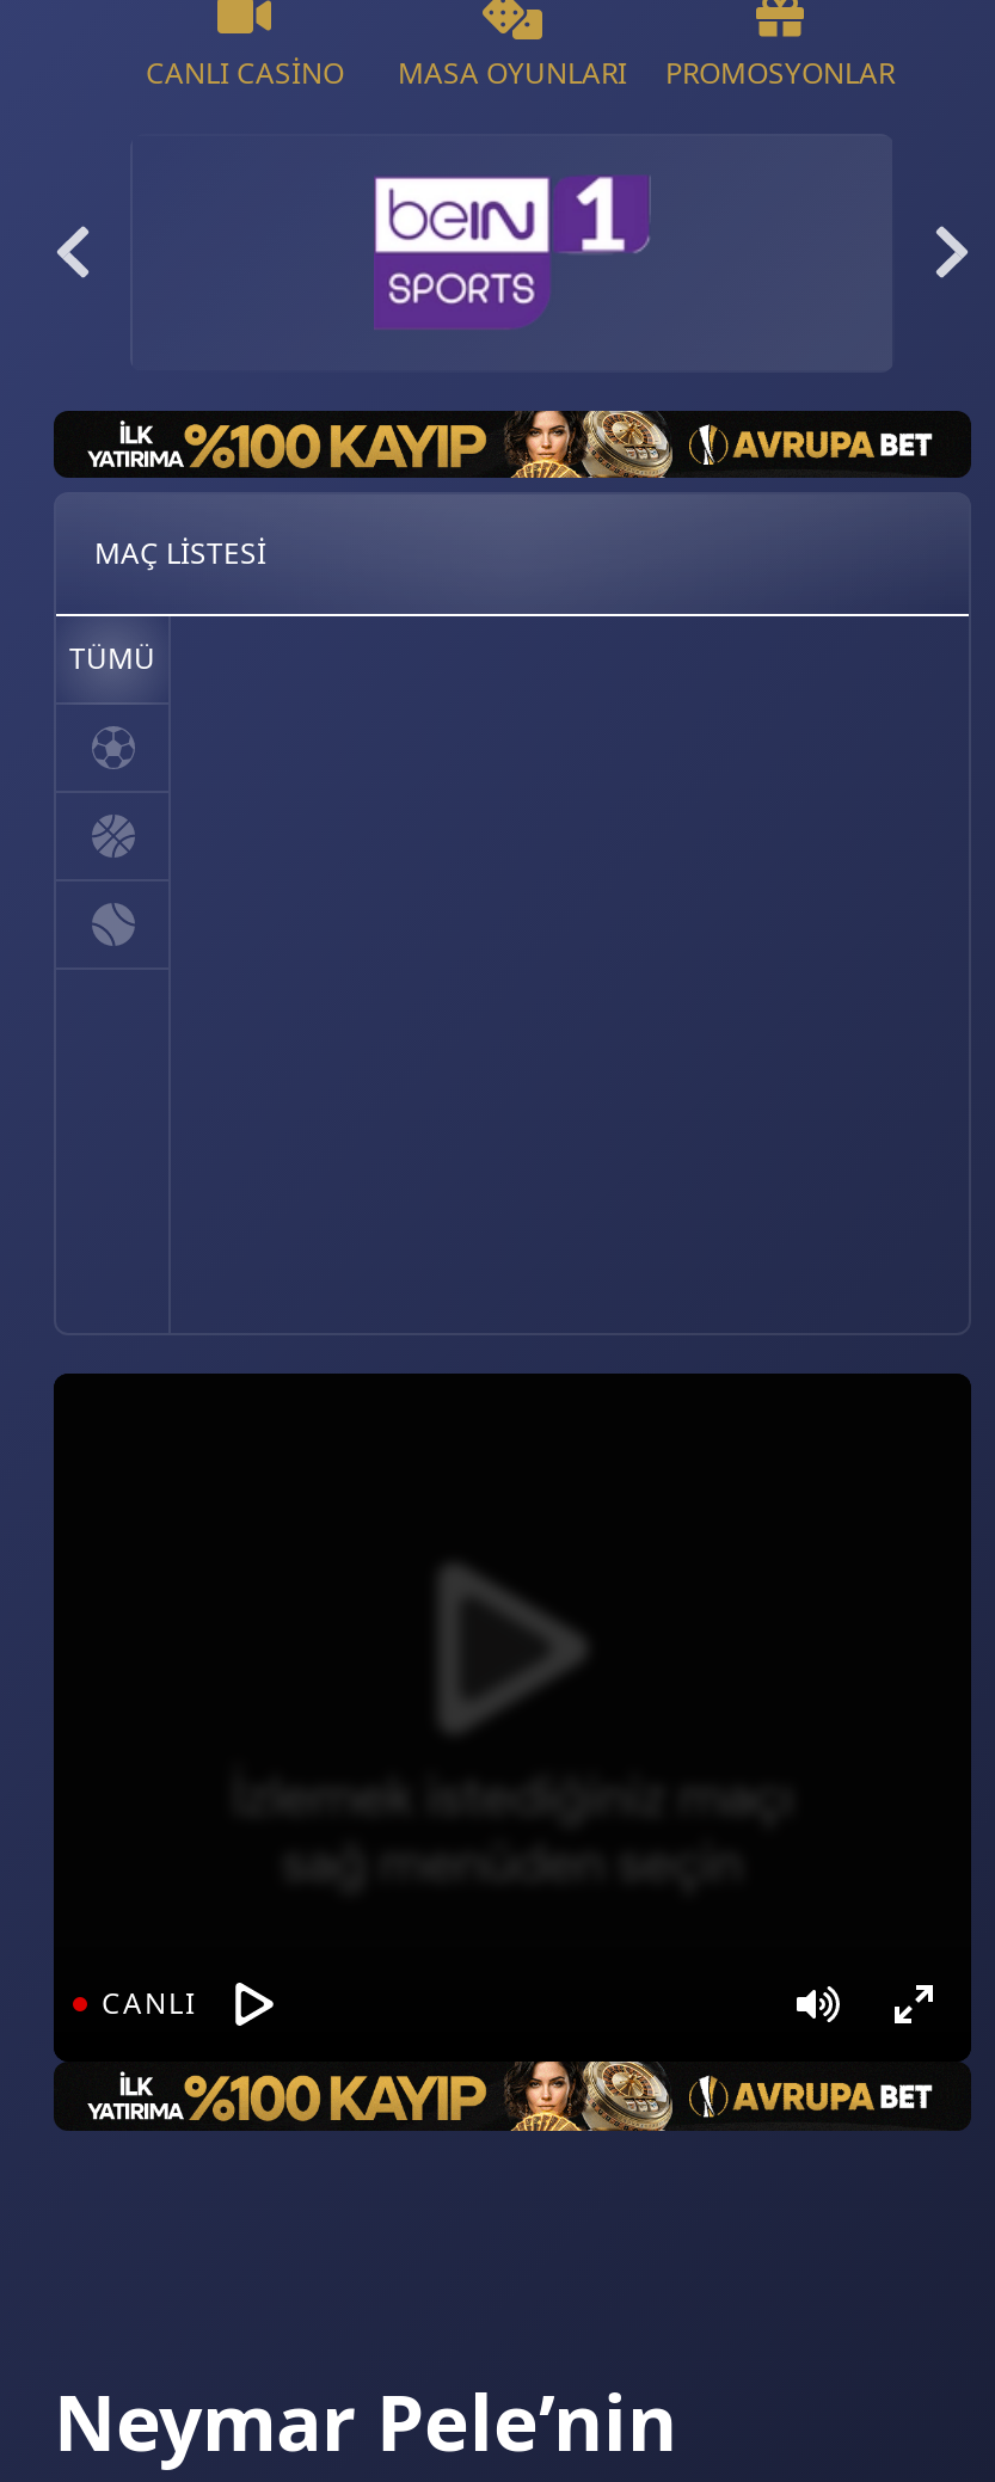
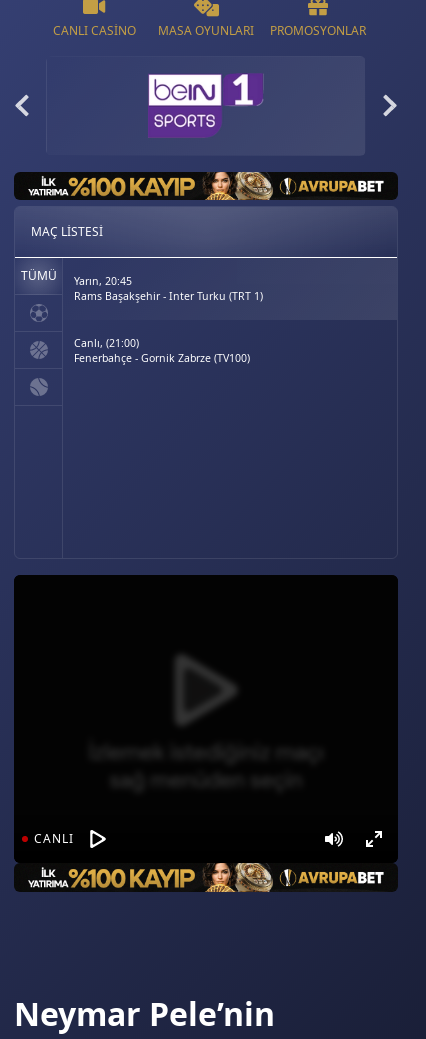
+ Yarın, 20:45
+ Rams Başakşehir - Inter Turku (TRT 1)
+ Canlı, (21:00)
+ Fenerbahçe - Gornik Zabrze (TV100)
